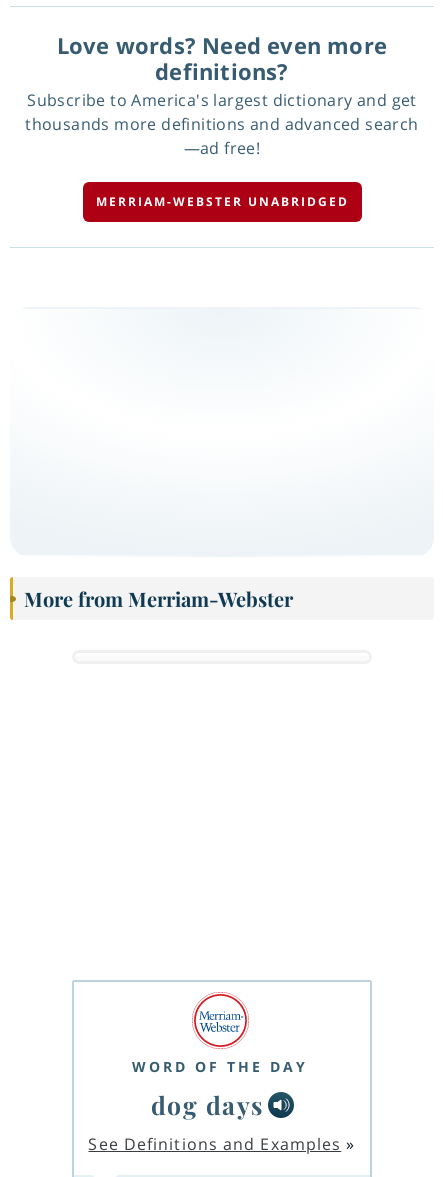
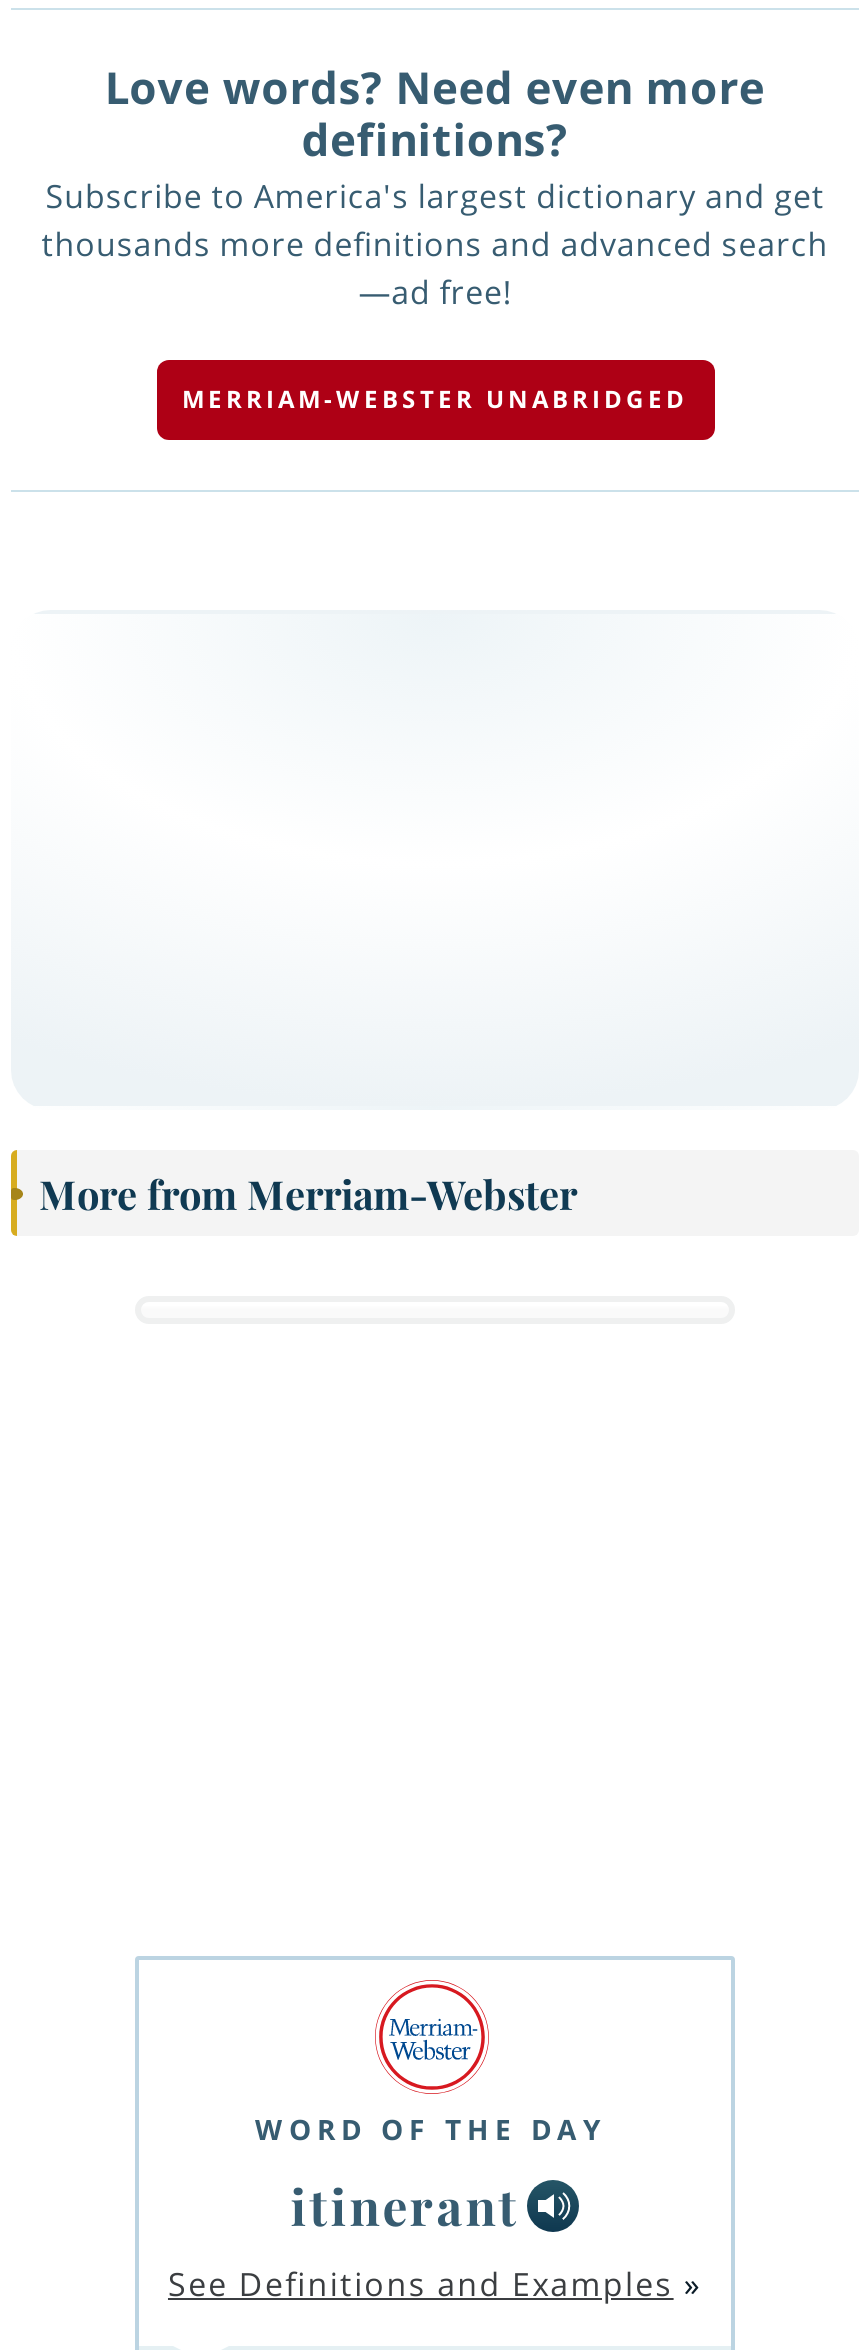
- dog days
+ itinerant
